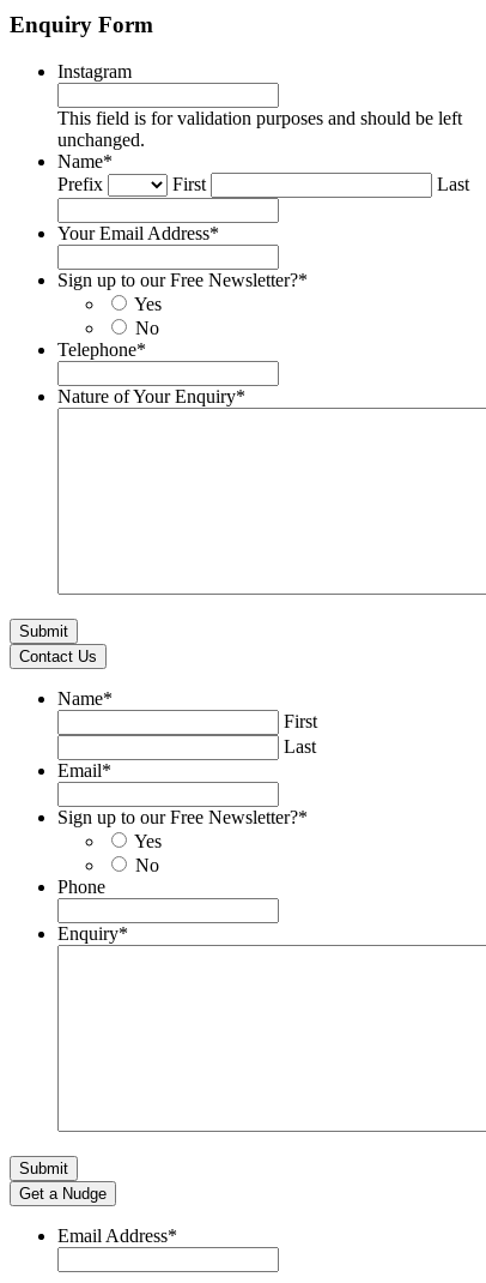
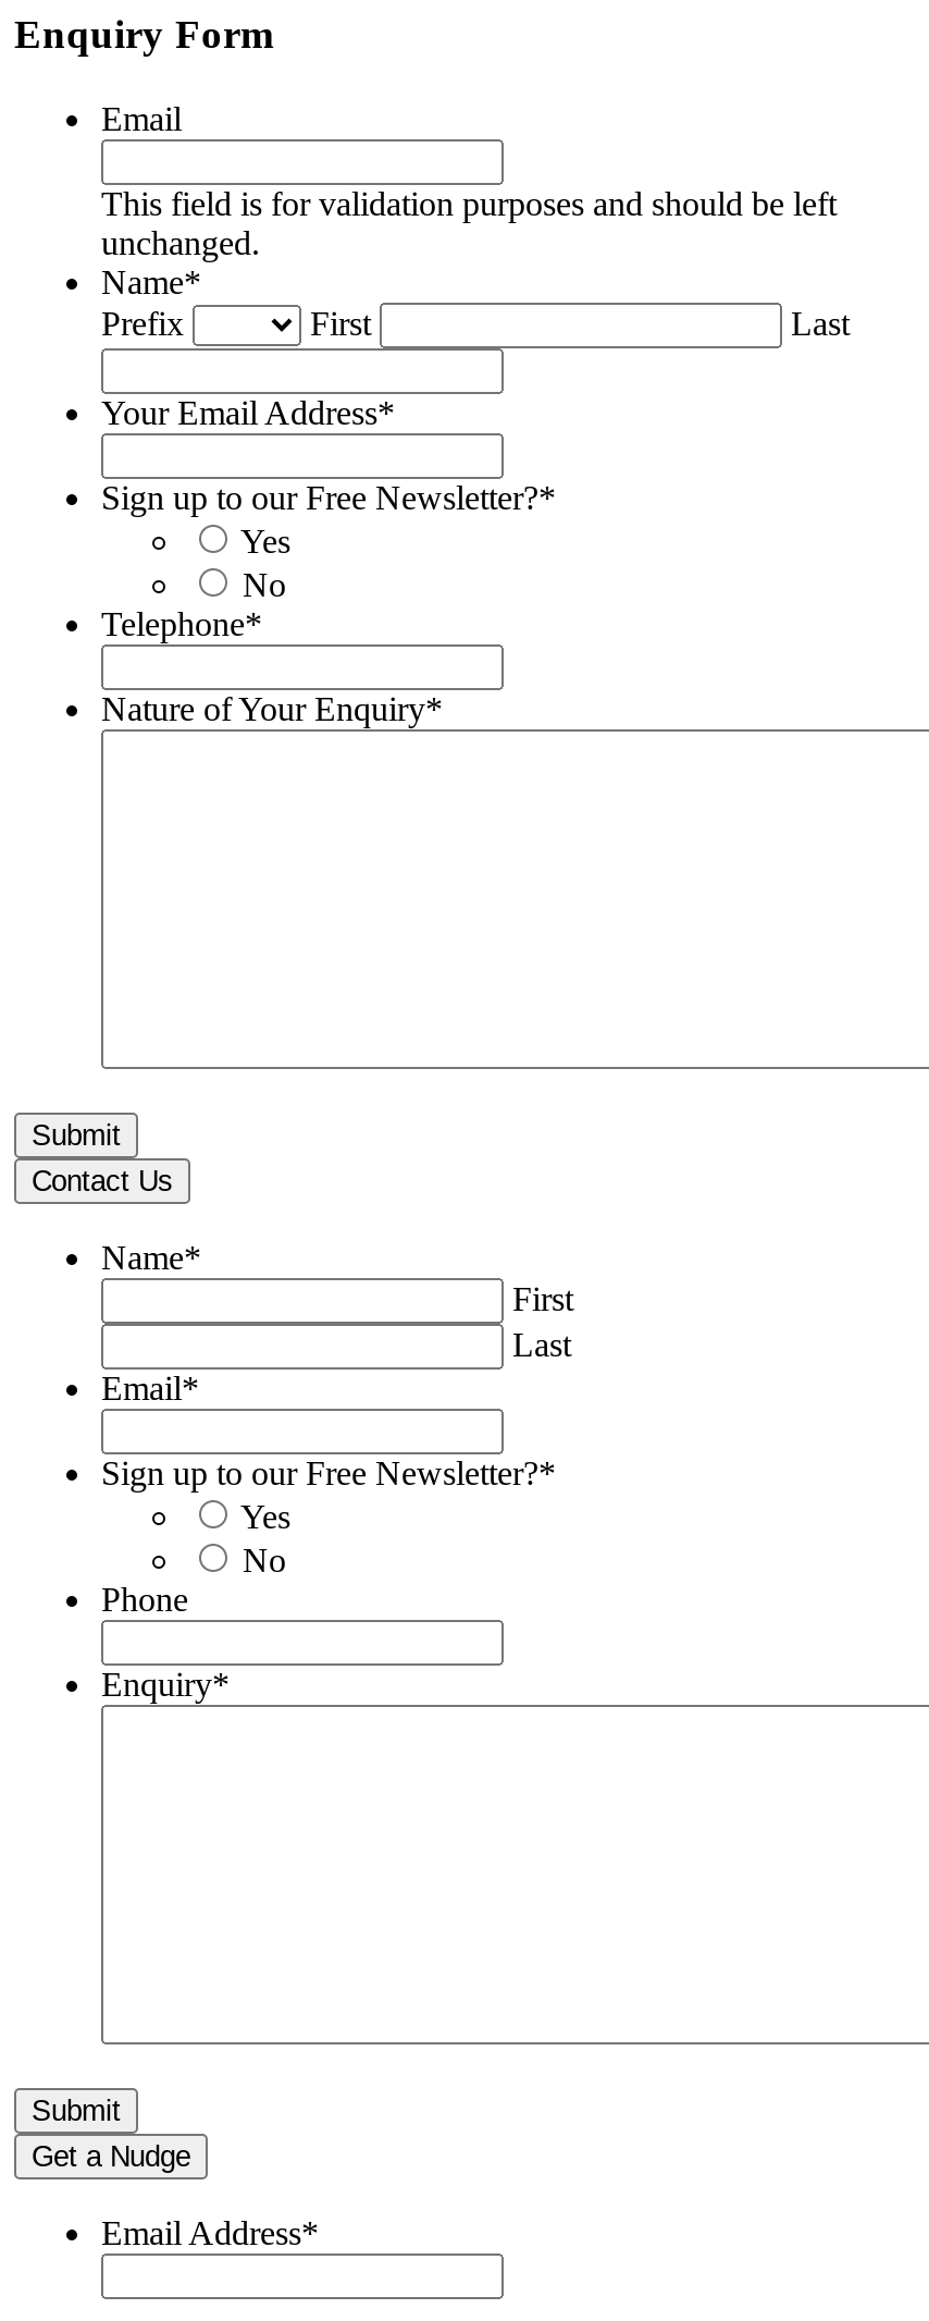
- Instagram
+ Email
